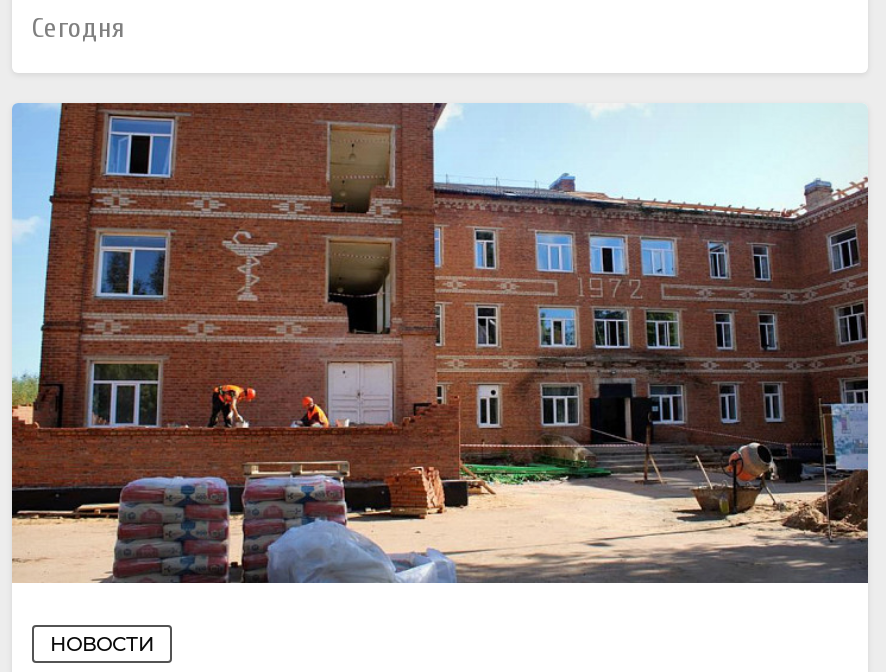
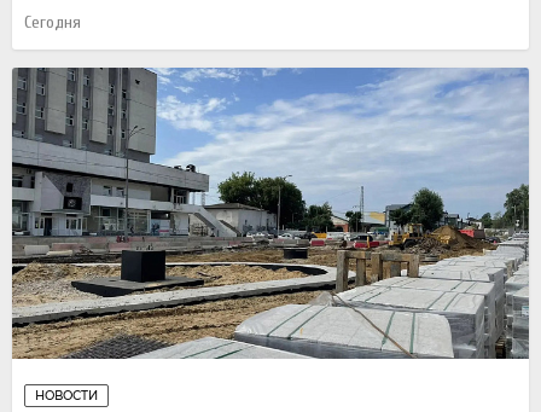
- [image]
+ [image]
